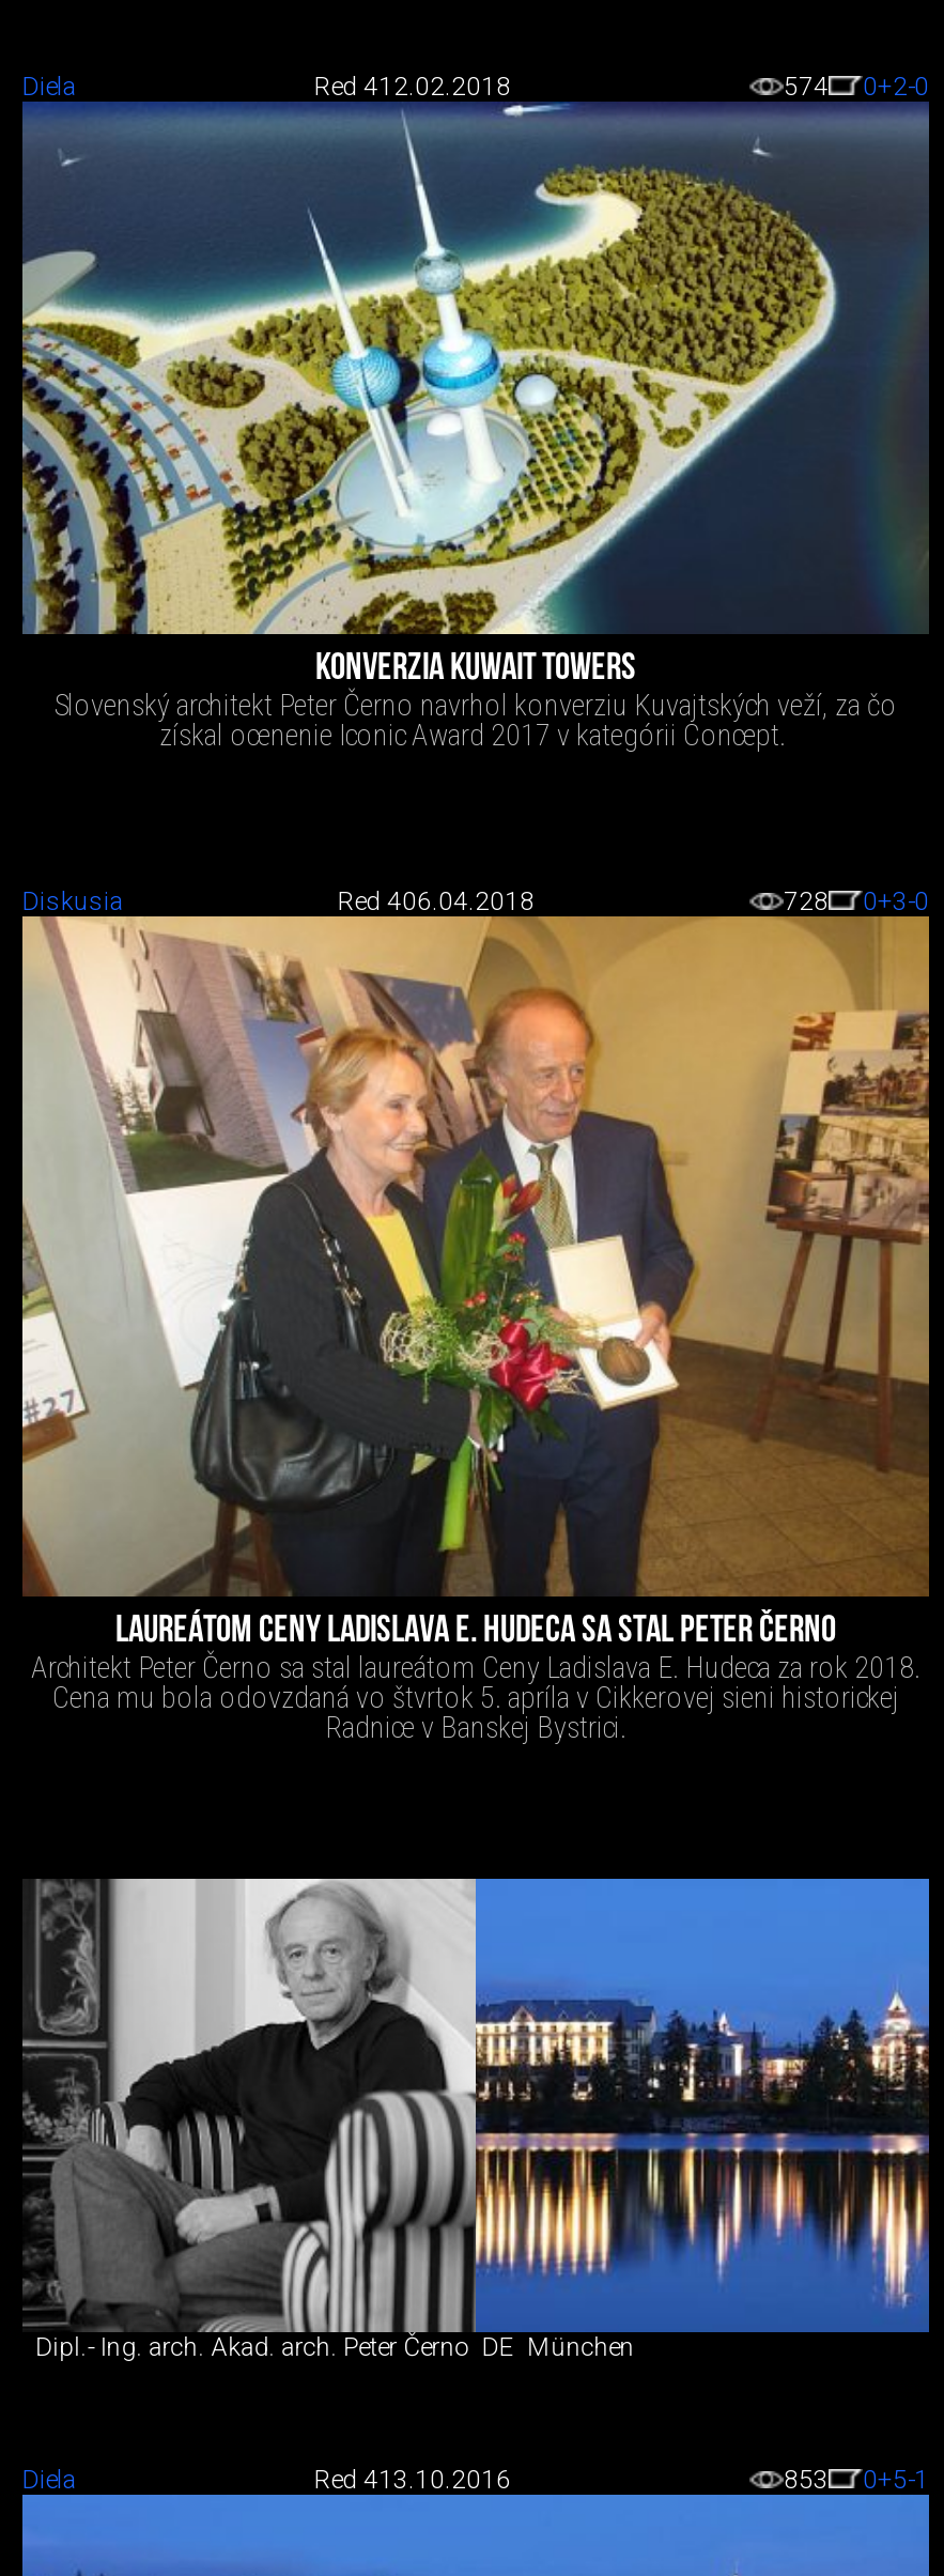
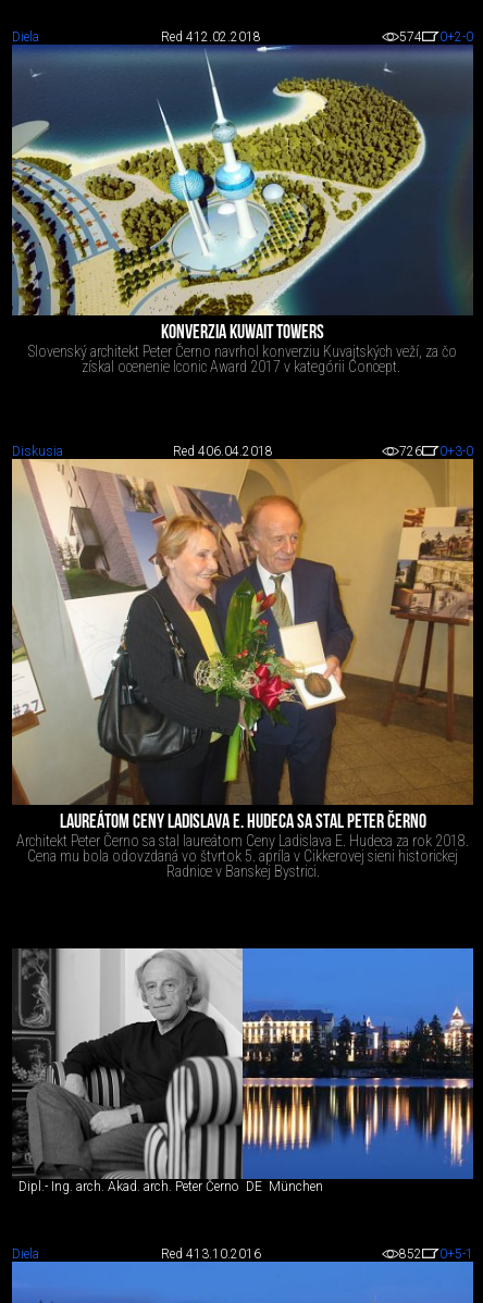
- 728 0+3-0
+ 726 0+3-0

- 853 0+5-1
+ 852 0+5-1
